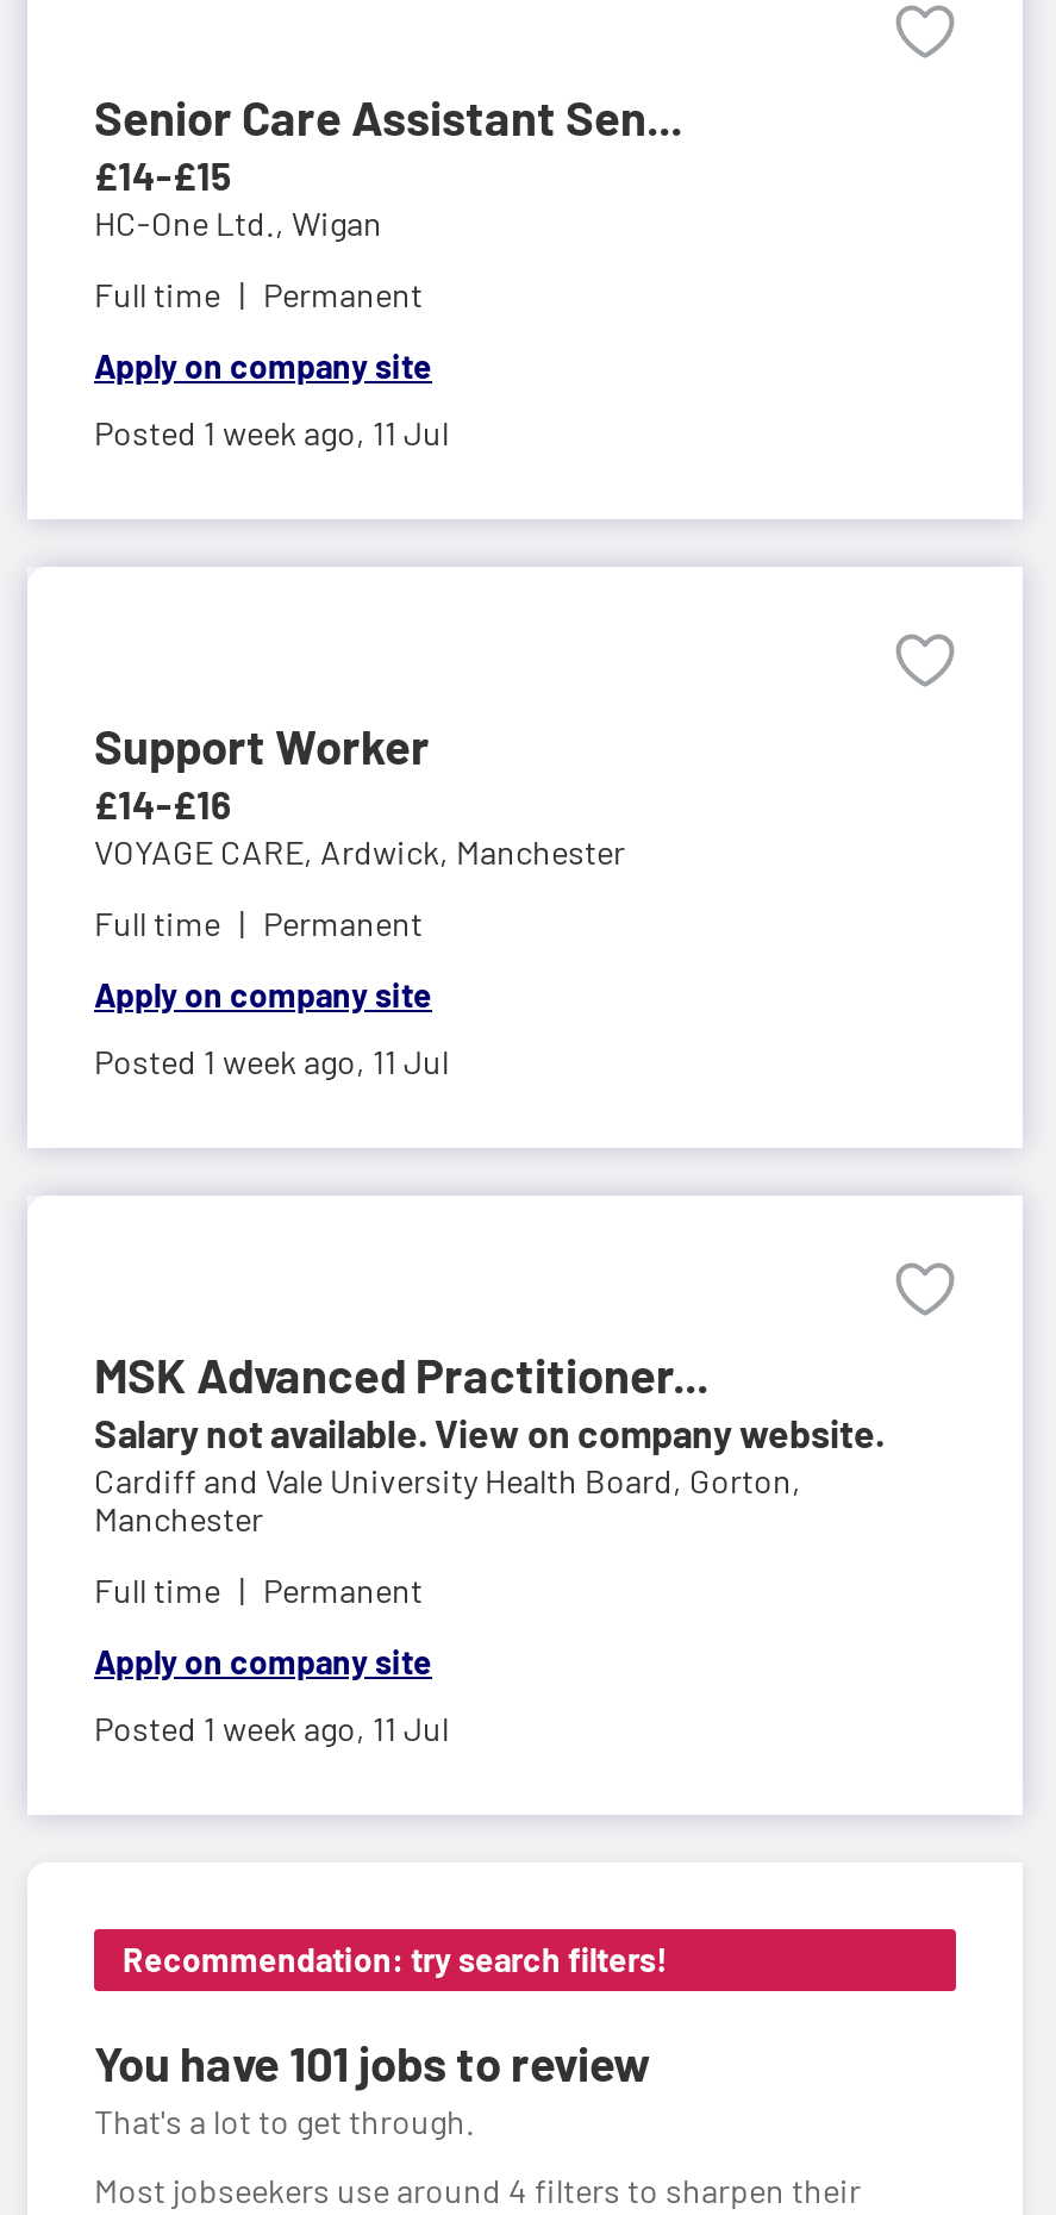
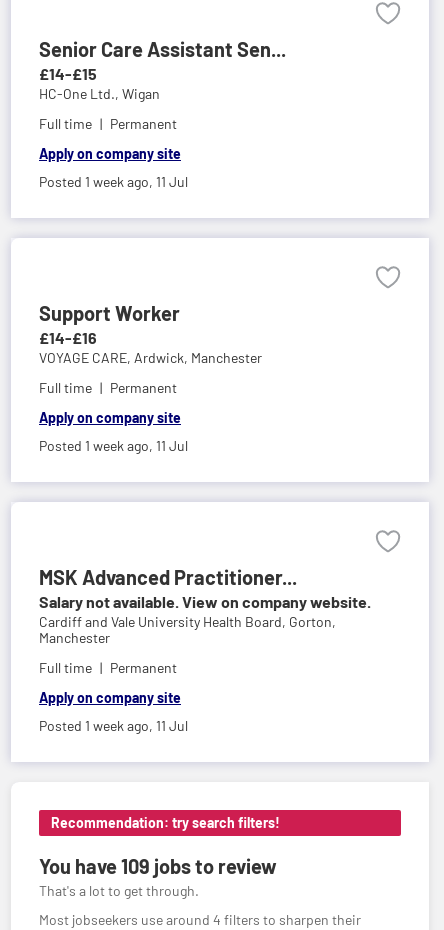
- You have 101 jobs to review
+ You have 109 jobs to review
